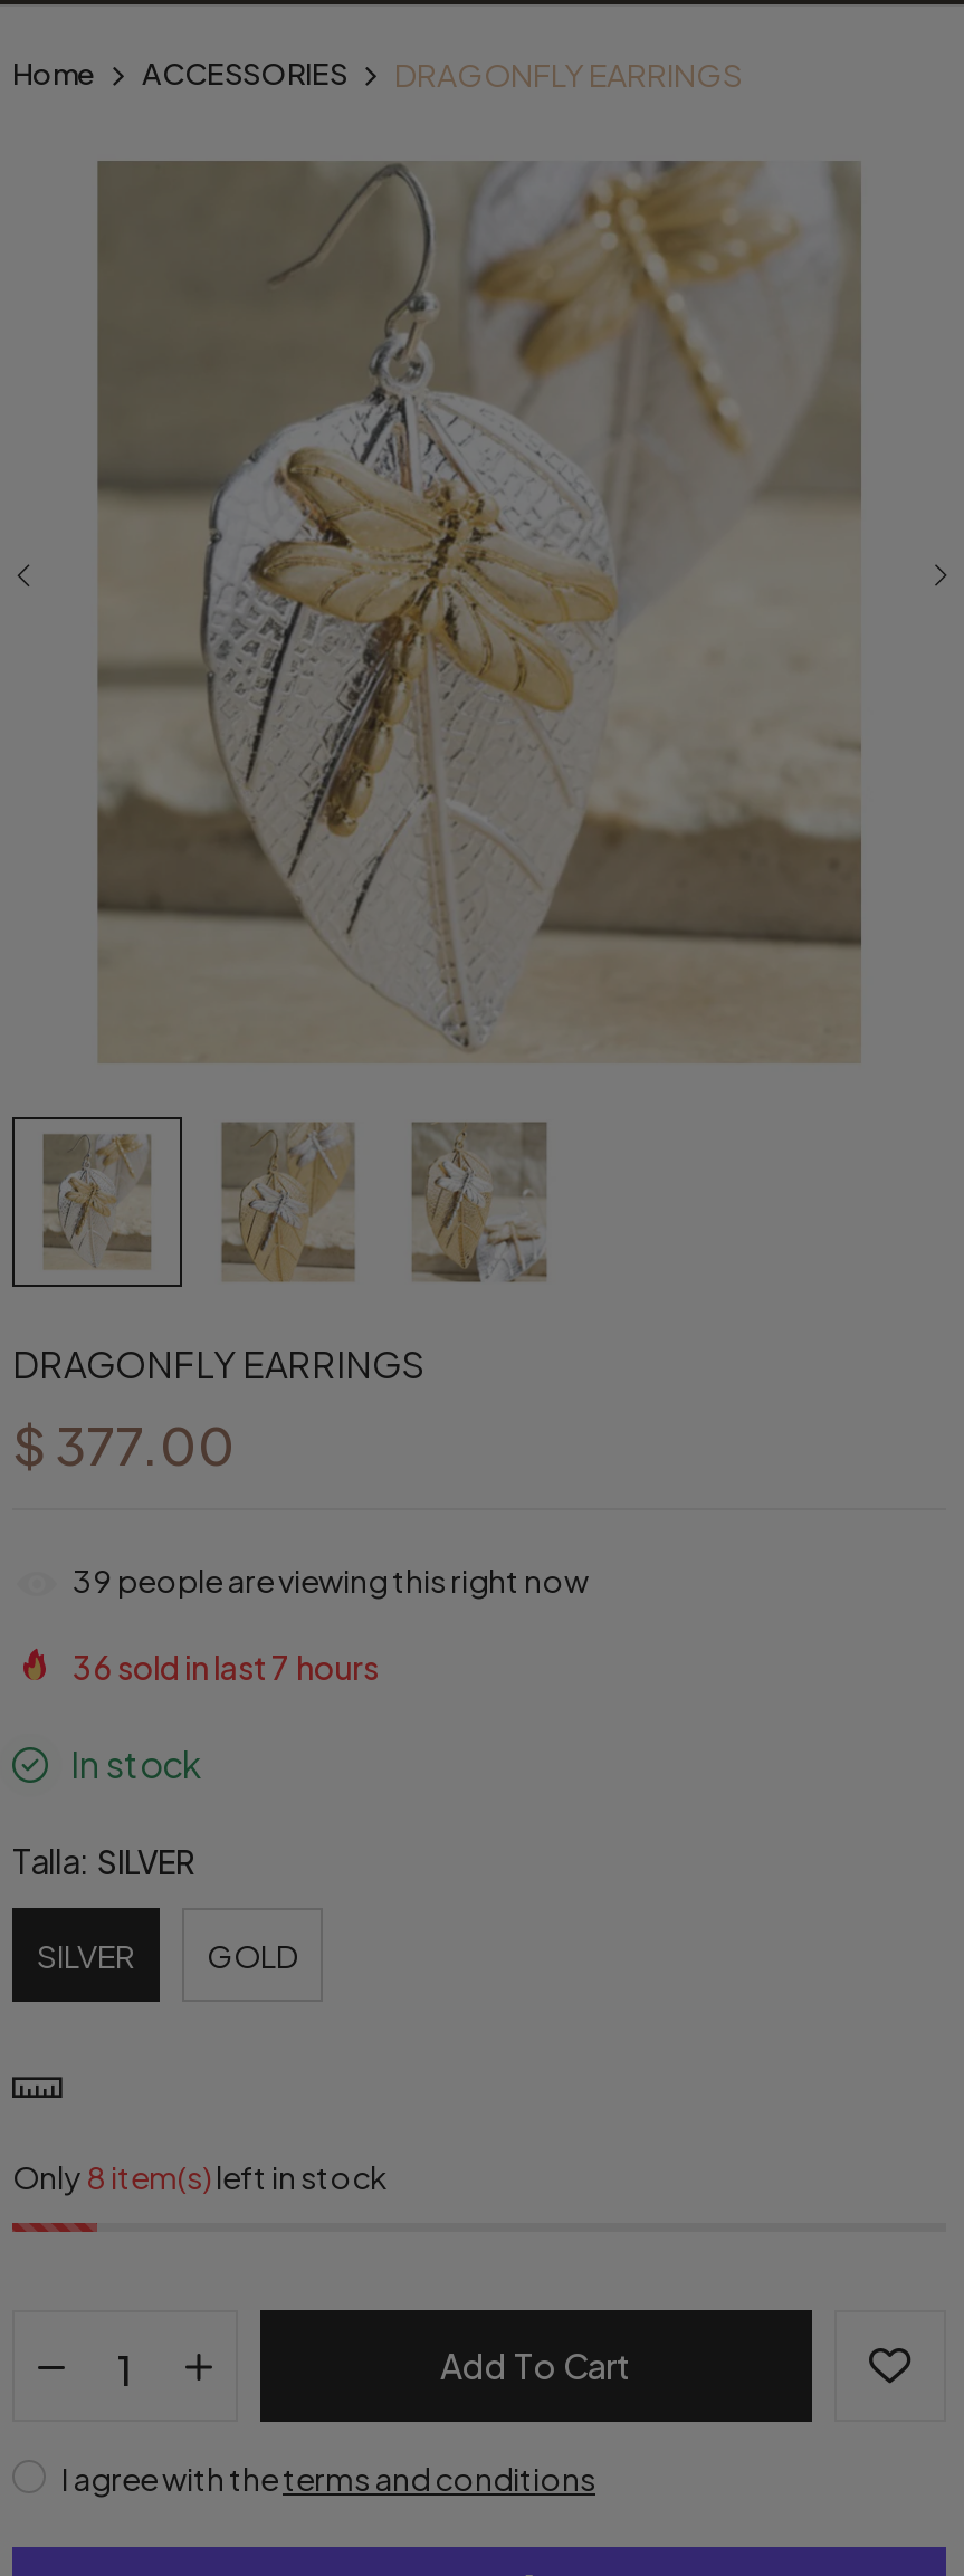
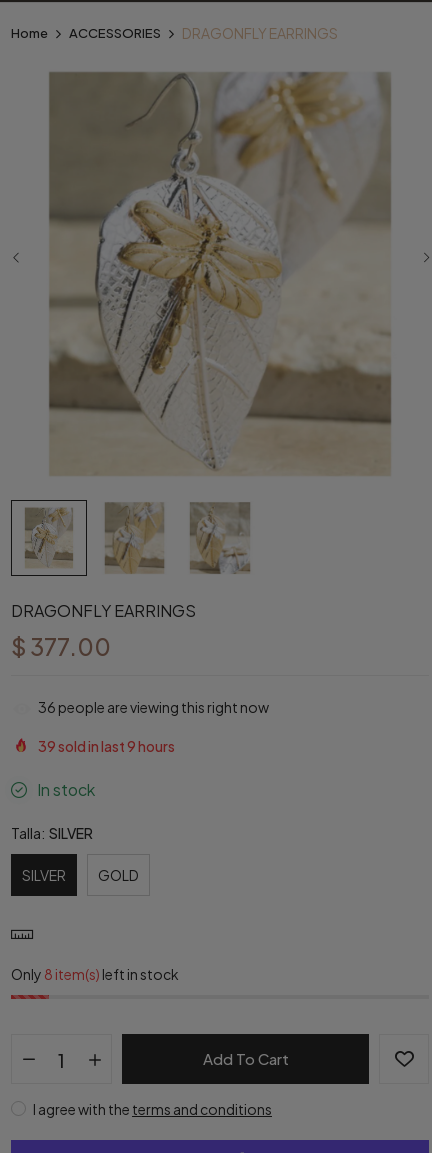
- 39 people are viewing this right now
+ 36 people are viewing this right now

- 36 sold in last 7 hours
+ 39 sold in last 9 hours
